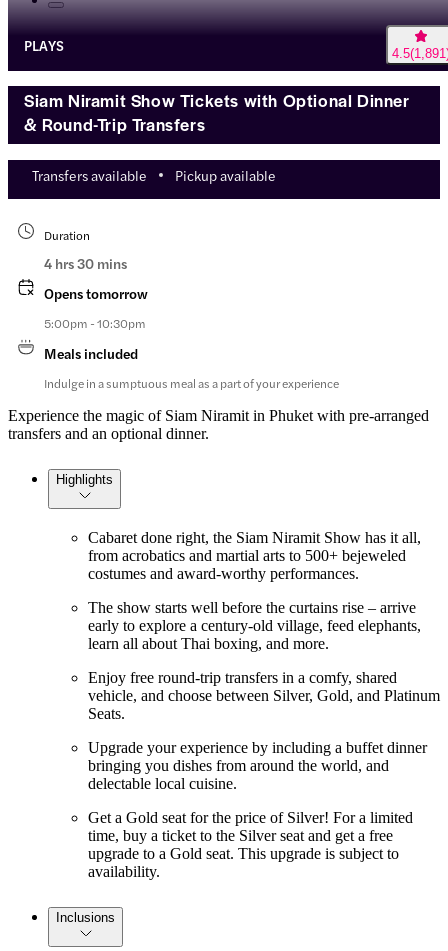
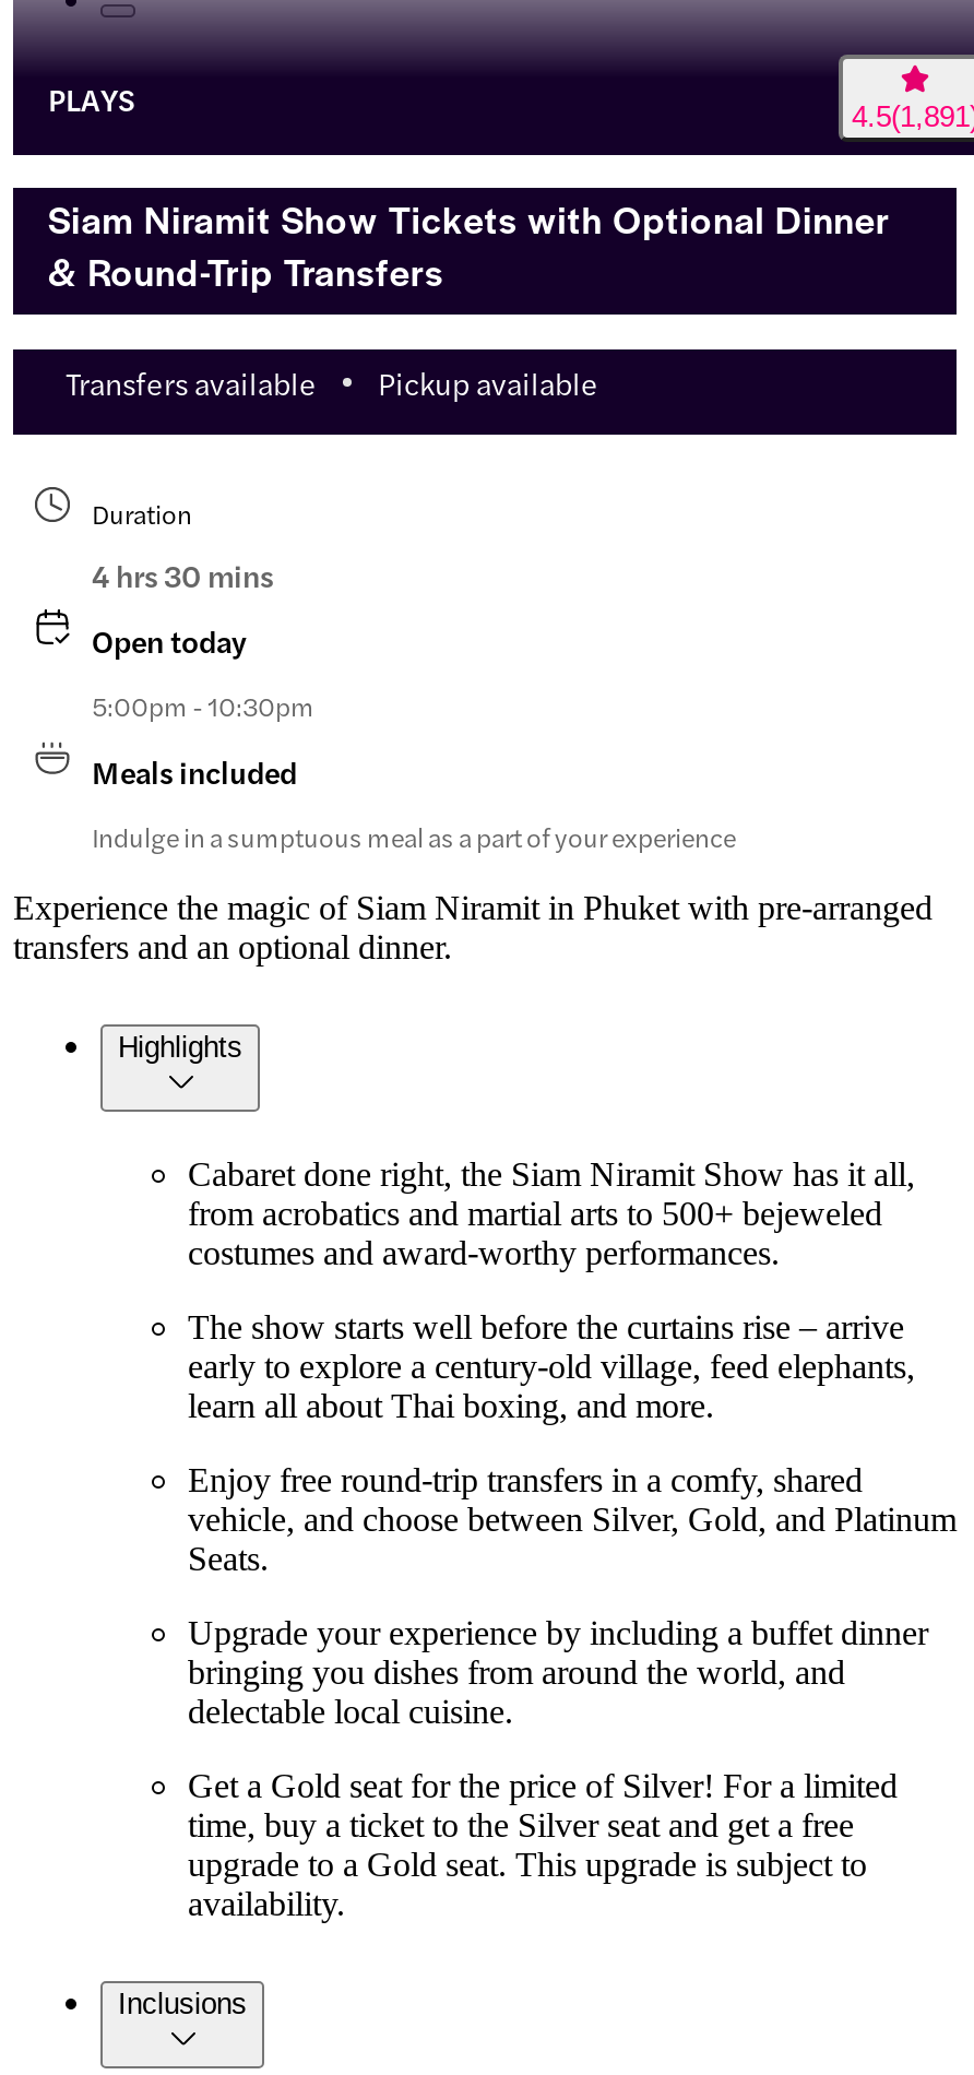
- Opens tomorrow
+ Open today
